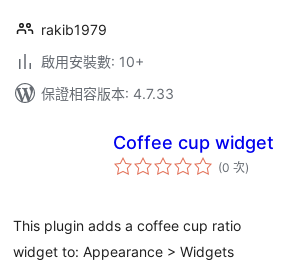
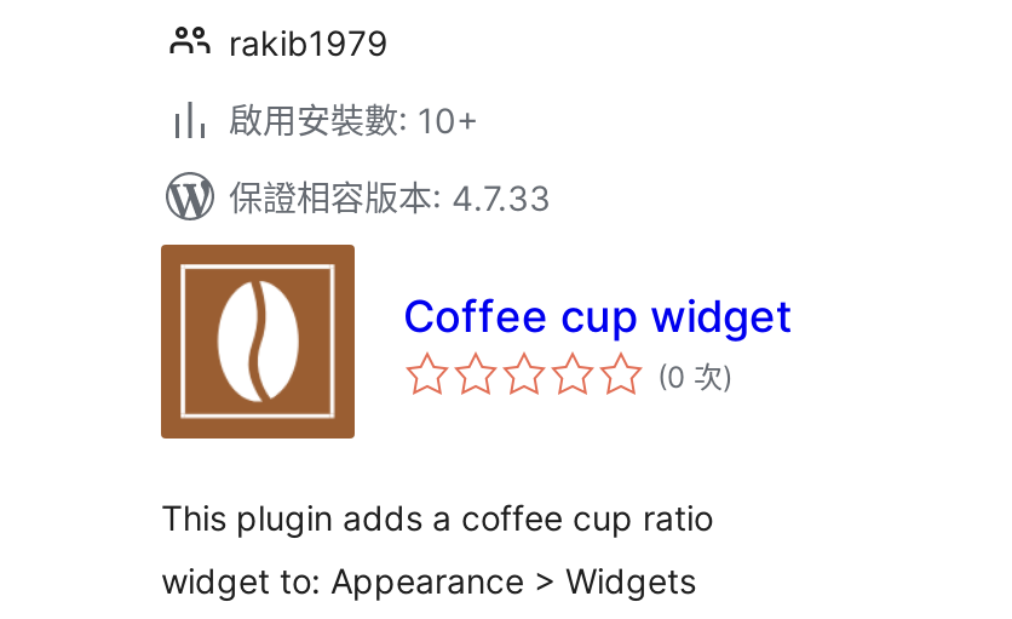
+ [image]
